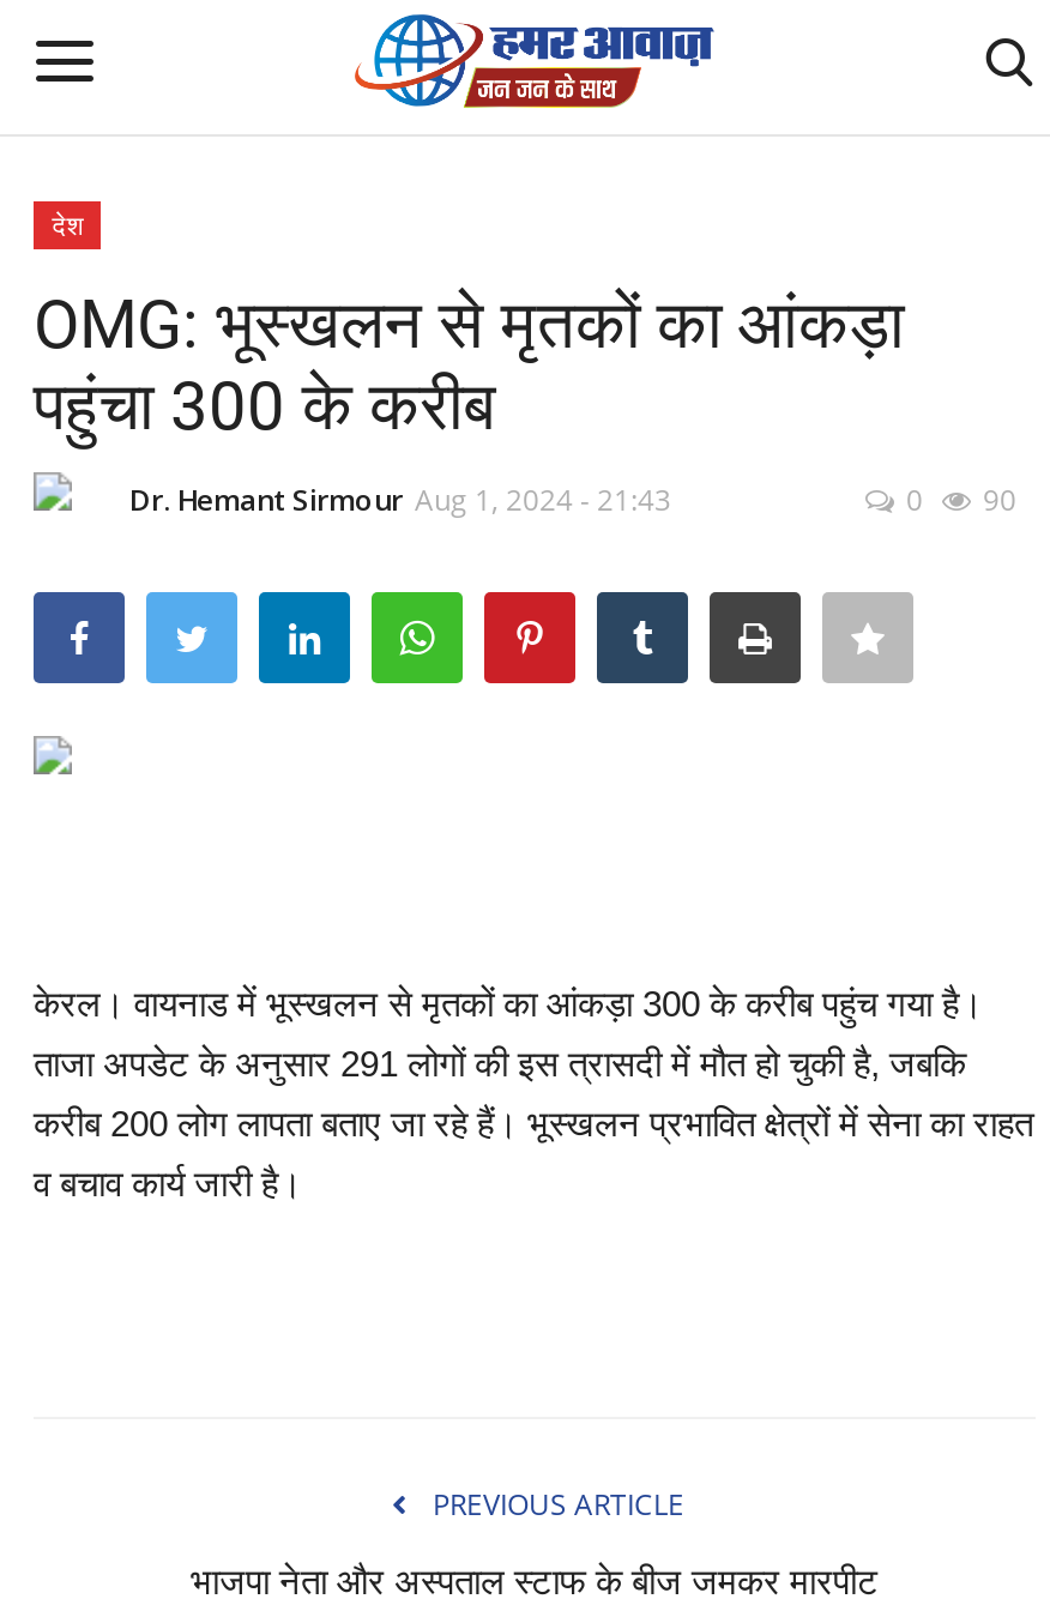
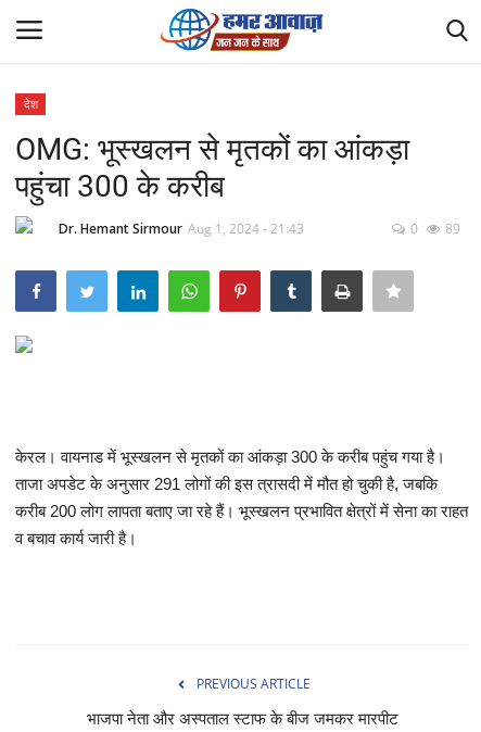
- 0 90
+ 0 89
